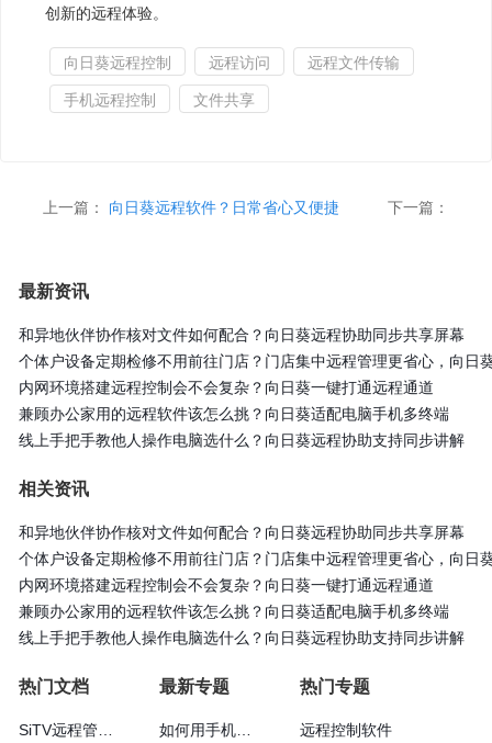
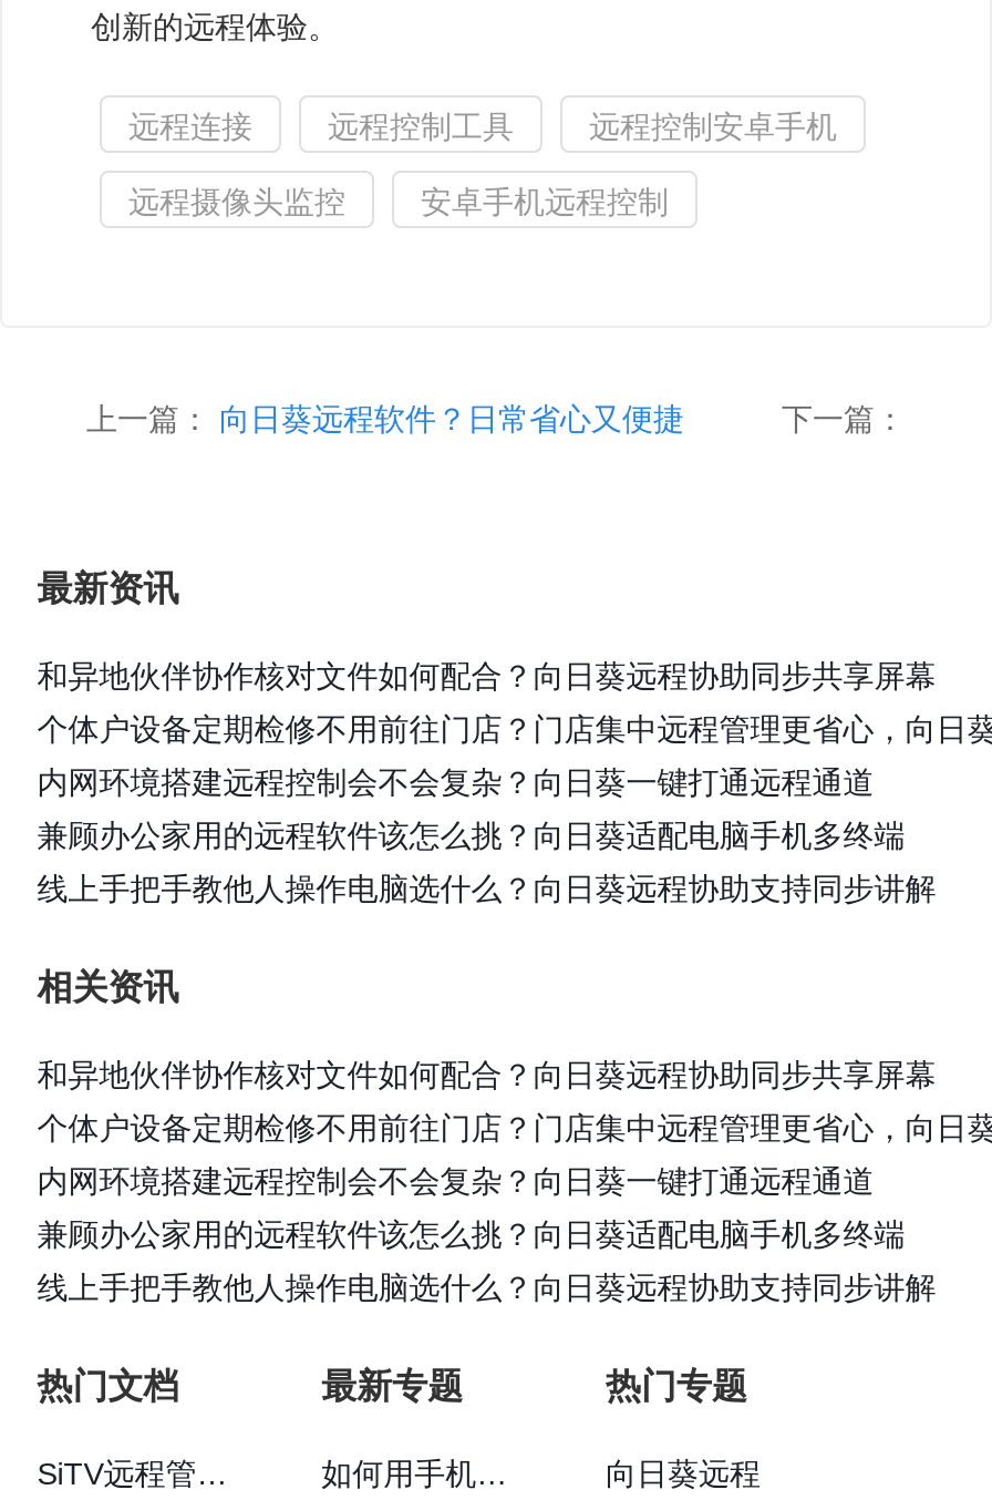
- 向日葵远程控制
- 远程访问
- 远程文件传输
+ 远程连接
+ 远程控制工具
+ 远程控制安卓手机

- 手机远程控制
- 文件共享
+ 远程摄像头监控
+ 安卓手机远程控制

- 远程控制软件
+ 向日葵远程
